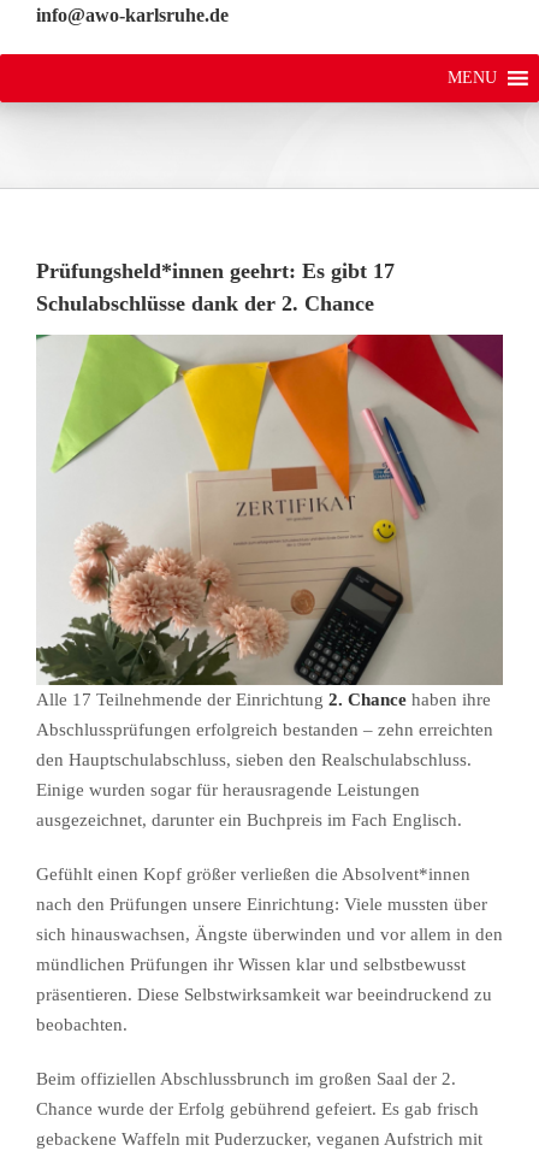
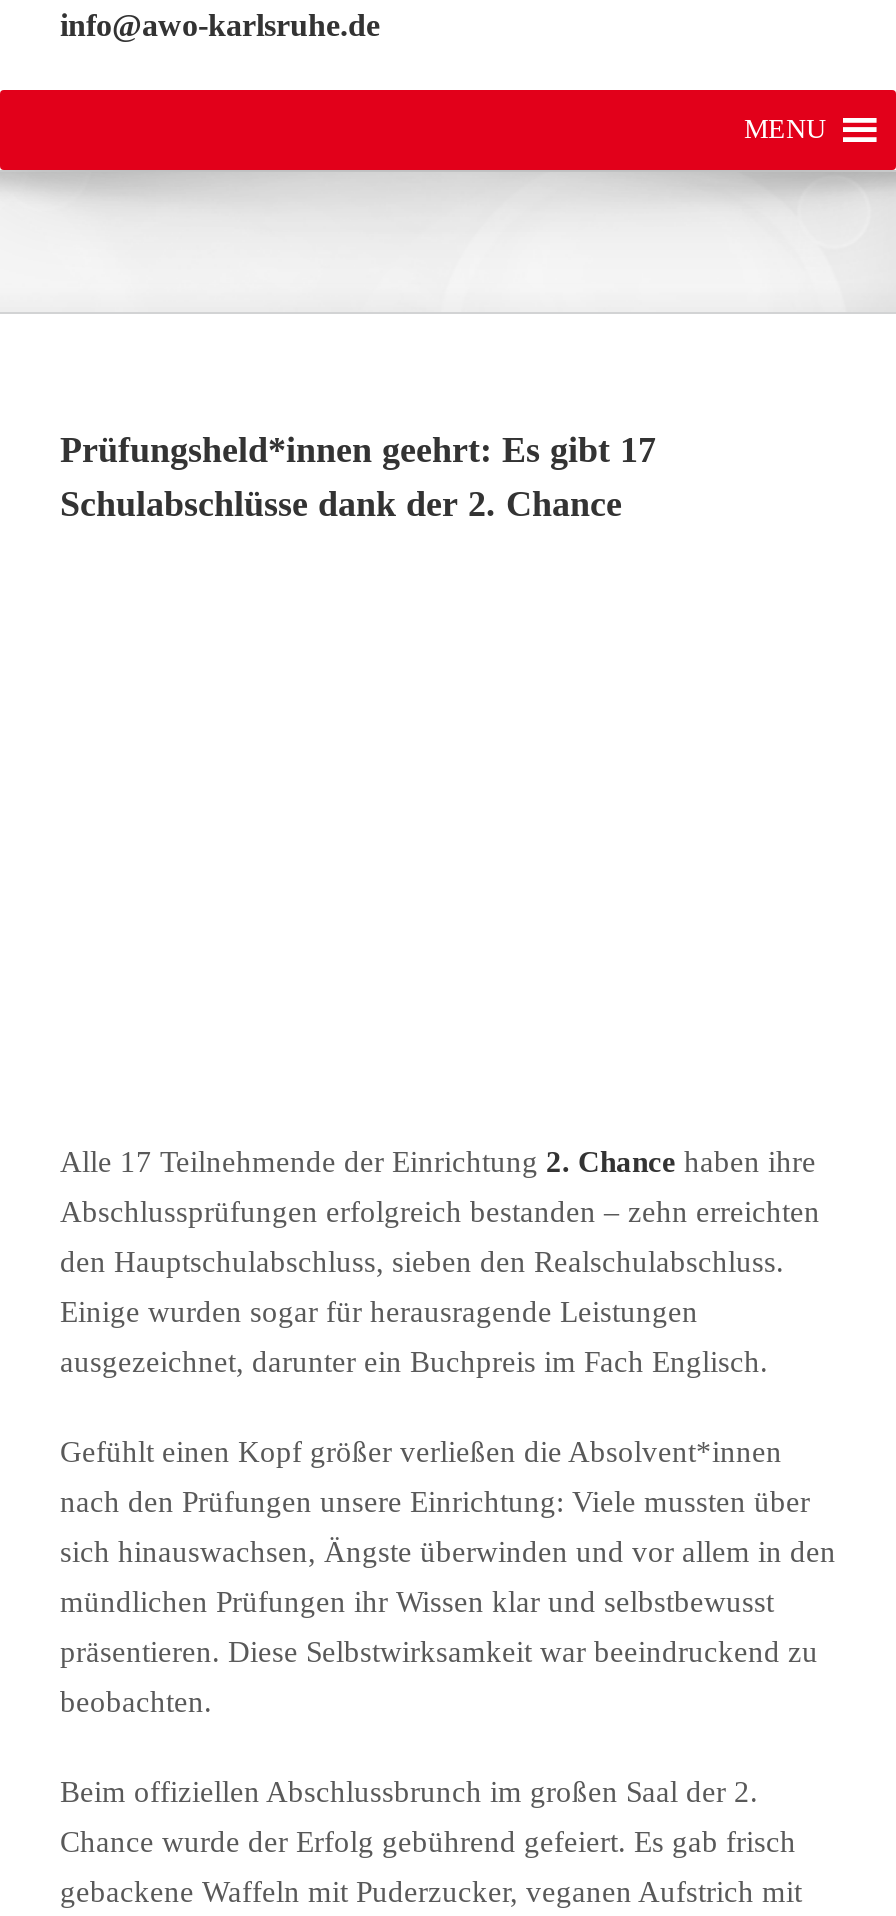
- [image]
